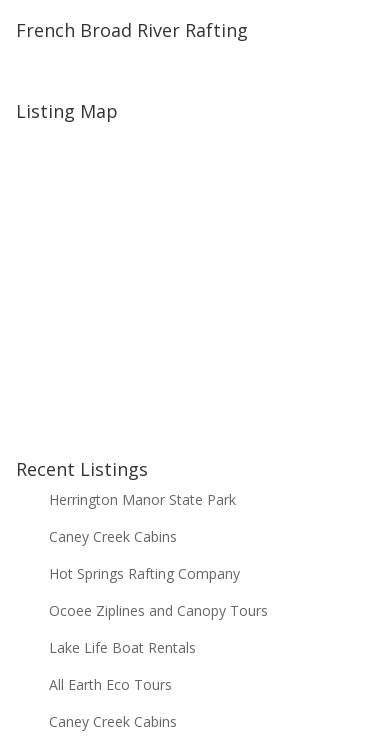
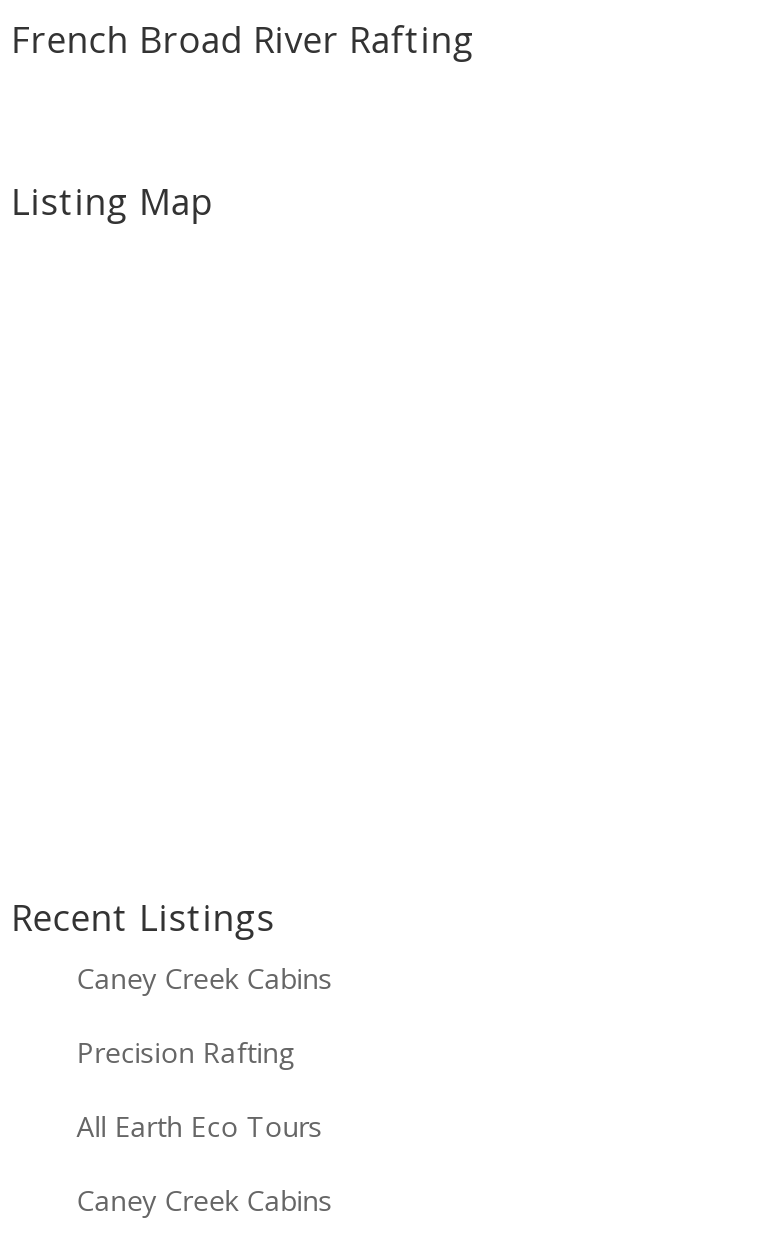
- Herrington Manor State Park

- Hot Springs Rafting Company
- Ocoee Ziplines and Canopy Tours
- Lake Life Boat Rentals
+ Precision Rafting
